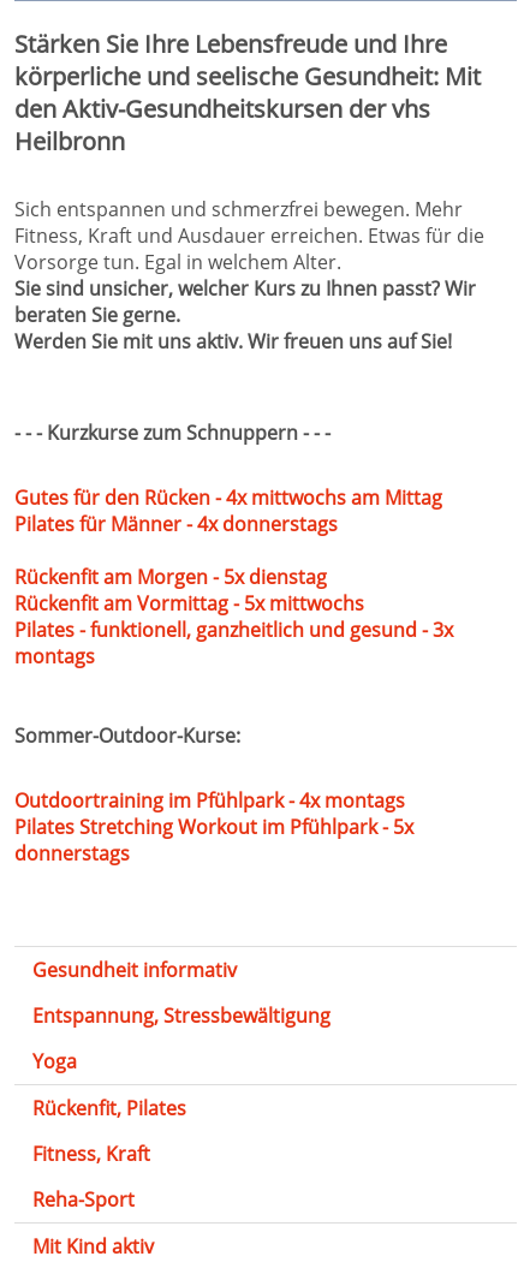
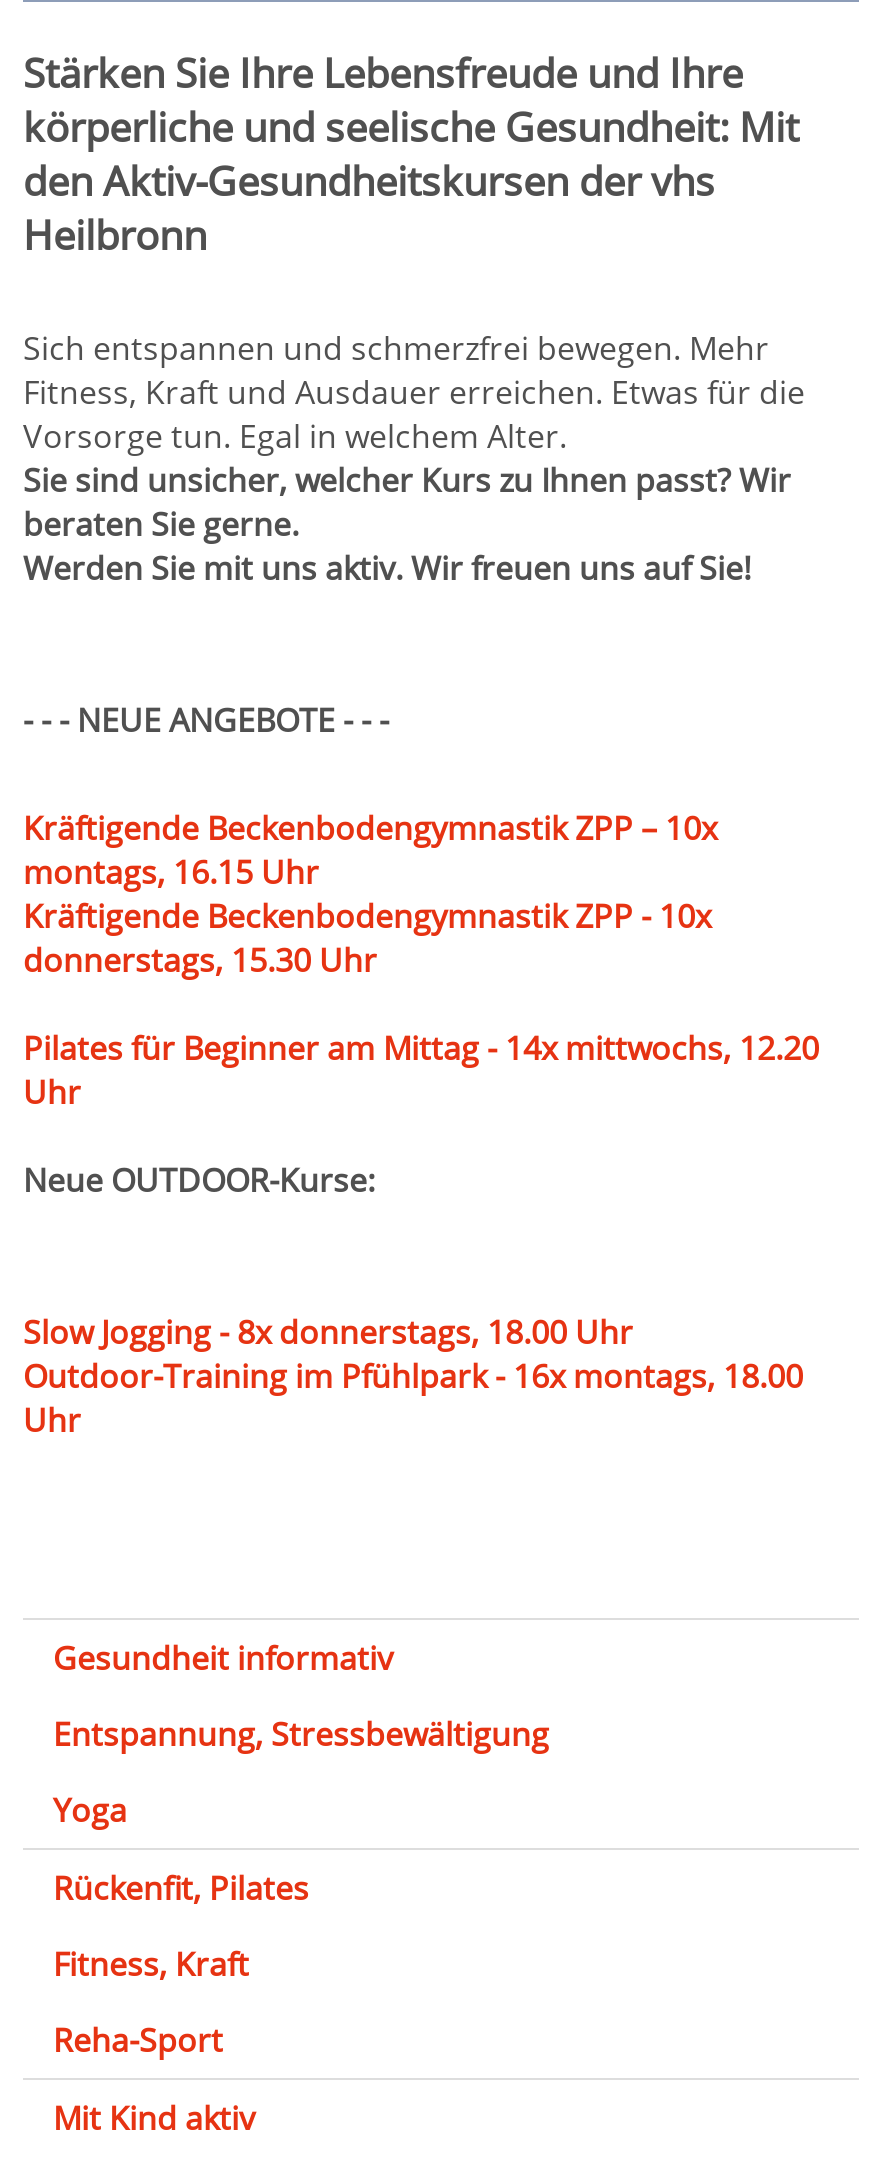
- - - - Kurzkurse zum Schnuppern - - -
+ - - - NEUE ANGEBOTE - - -

- Gutes für den Rücken - 4x mittwochs am Mittag
- Pilates für Männer - 4x donnerstags
+ Kräftigende Beckenbodengymnastik ZPP – 10x
+ montags, 16.15 Uhr
+ Kräftigende Beckenbodengymnastik ZPP - 10x
+ donnerstags, 15.30 Uhr

- Rückenfit am Morgen - 5x dienstag
- Rückenfit am Vormittag - 5x mittwochs
- Pilates - funktionell, ganzheitlich und gesund - 3x
- montags
+ Pilates für Beginner am Mittag - 14x mittwochs, 12.20
+ Uhr

- Sommer-Outdoor-Kurse:
+ Neue OUTDOOR-Kurse:

- Outdoortraining im Pfühlpark - 4x montags
- Pilates Stretching Workout im Pfühlpark - 5x
- donnerstags
+ Slow Jogging - 8x donnerstags, 18.00 Uhr
+ Outdoor-Training im Pfühlpark - 16x montags, 18.00
+ Uhr
